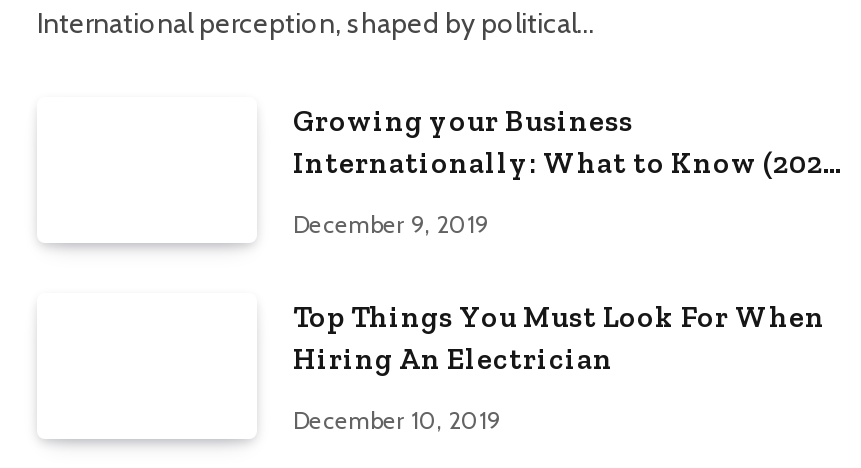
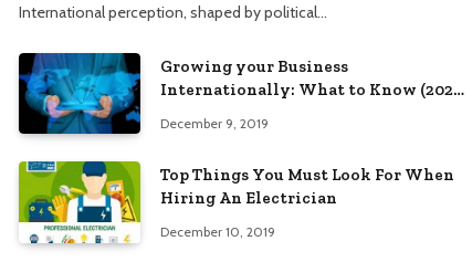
+ [image]

+ [image]
